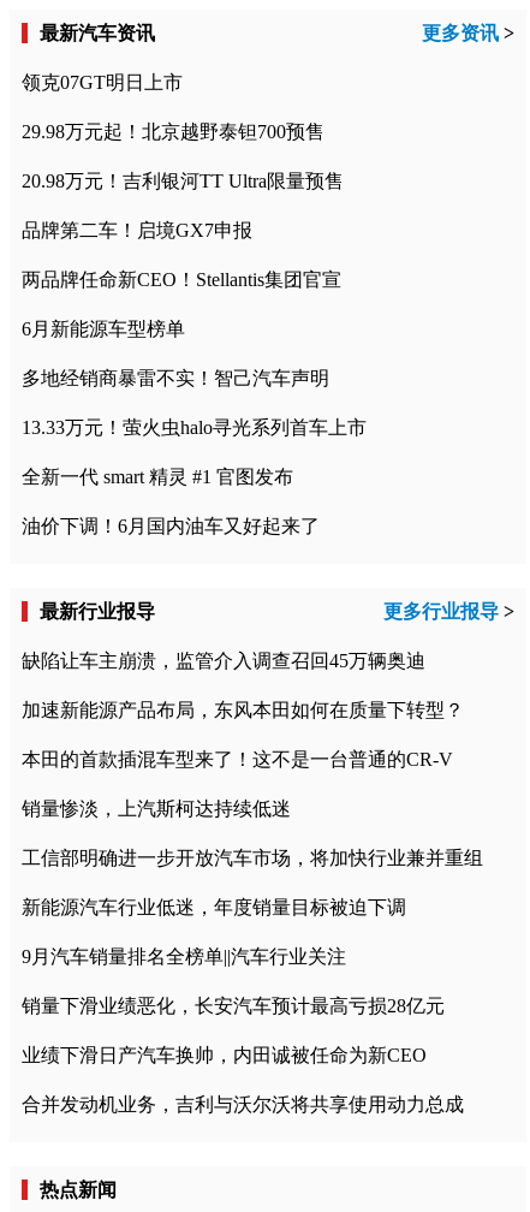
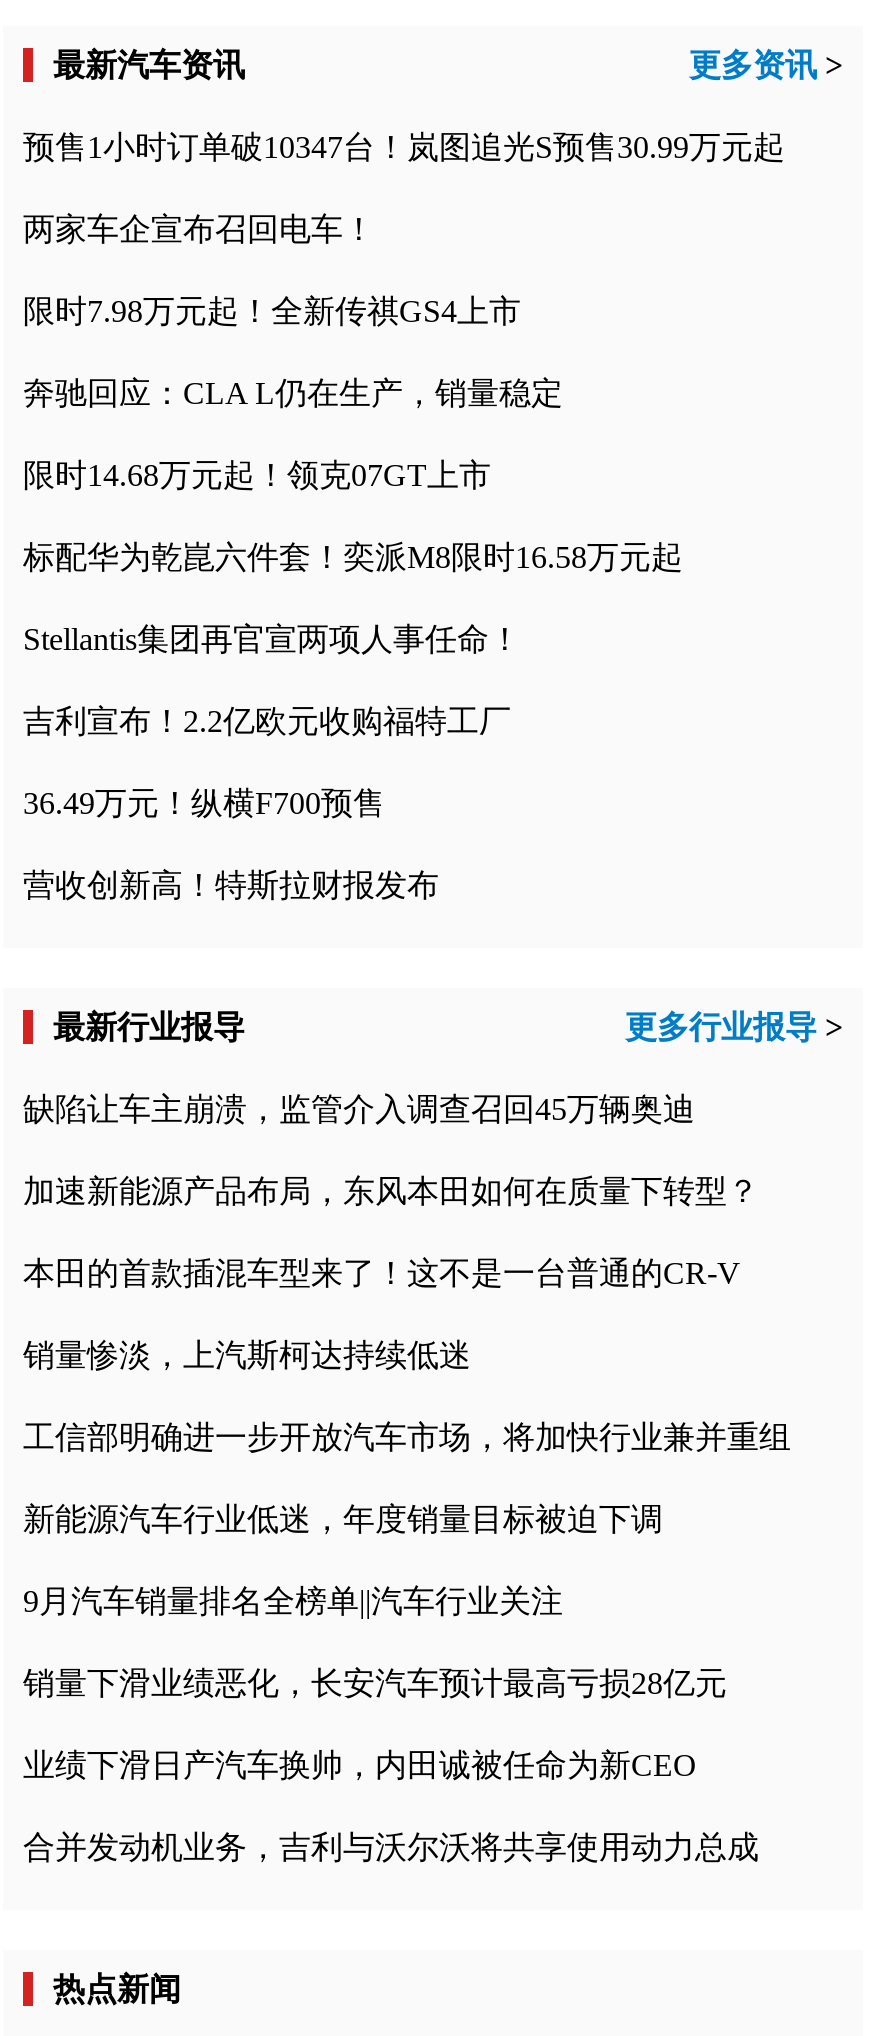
- 领克07GT明日上市
+ 预售1小时订单破10347台！岚图追光S预售30.99万元起

- 29.98万元起！北京越野泰钽700预售
+ 两家车企宣布召回电车！

- 20.98万元！吉利银河TT Ultra限量预售
+ 限时7.98万元起！全新传祺GS4上市

- 品牌第二车！启境GX7申报
+ 奔驰回应：CLA L仍在生产，销量稳定

- 两品牌任命新CEO！Stellantis集团官宣
+ 限时14.68万元起！领克07GT上市

- 6月新能源车型榜单
+ 标配华为乾崑六件套！奕派M8限时16.58万元起

- 多地经销商暴雷不实！智己汽车声明
+ Stellantis集团再官宣两项人事任命！

- 13.33万元！萤火虫halo寻光系列首车上市
+ 吉利宣布！2.2亿欧元收购福特工厂

- 全新一代 smart 精灵 #1 官图发布
+ 36.49万元！纵横F700预售

- 油价下调！6月国内油车又好起来了
+ 营收创新高！特斯拉财报发布
